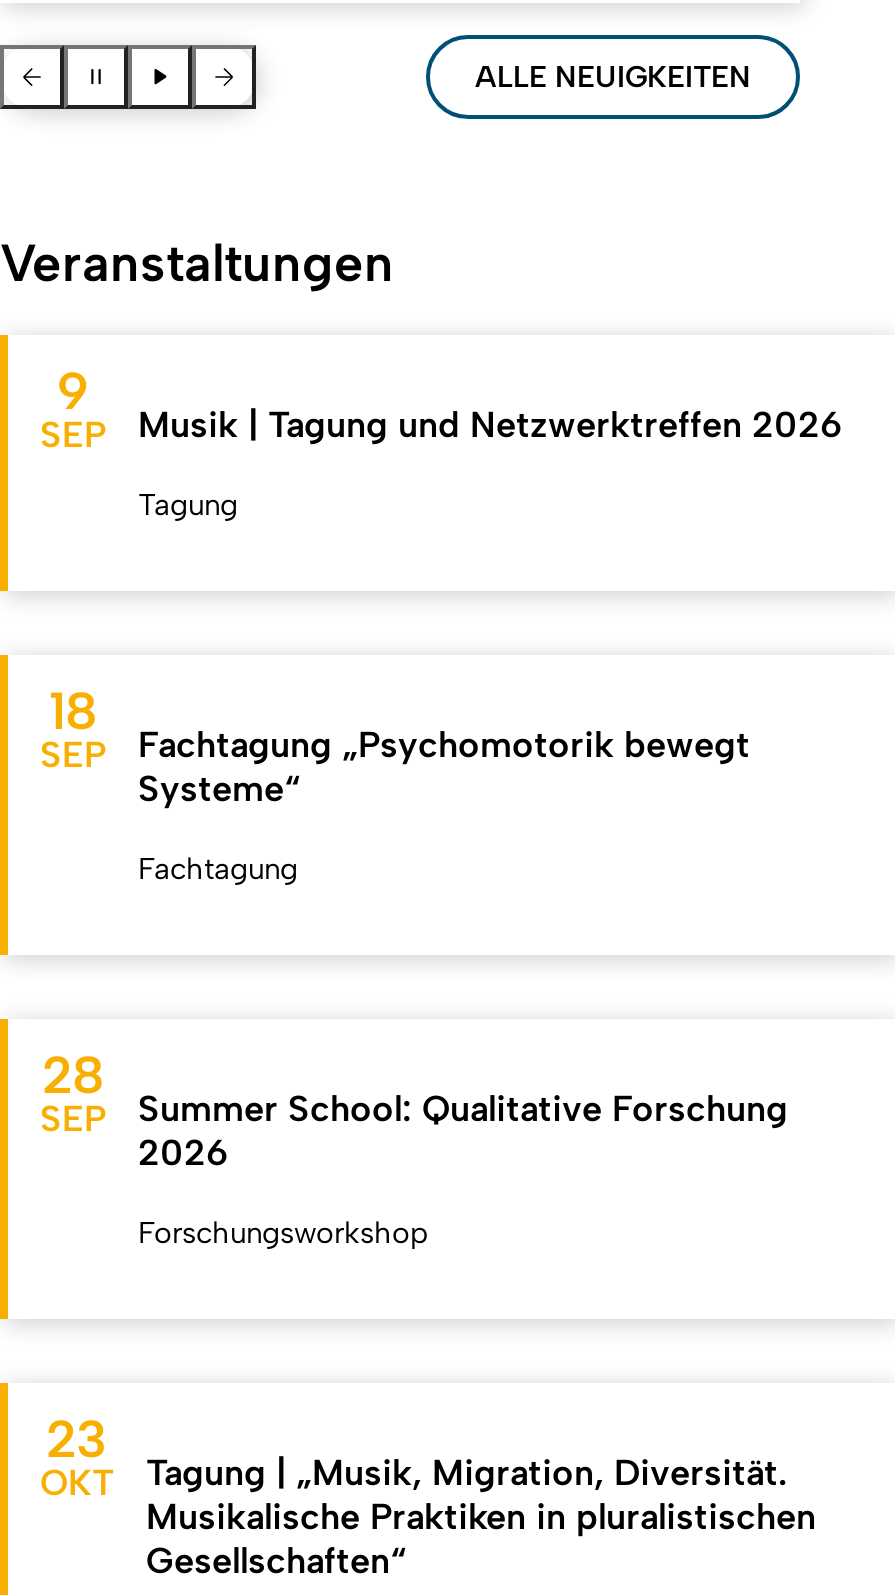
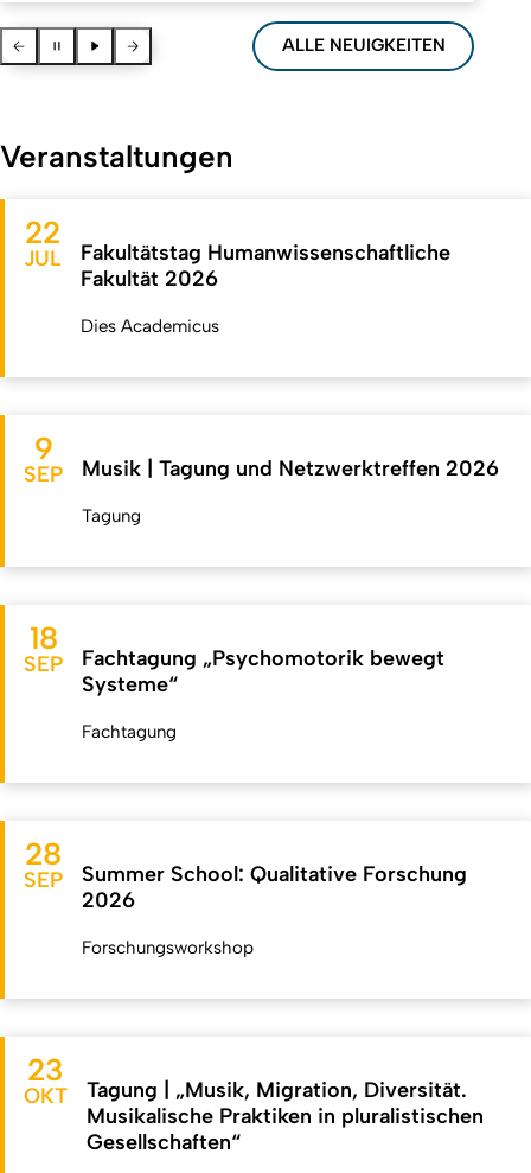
+ 22
+ JUL
+ Fakultätstag Humanwissenschaftliche
+ Fakultät 2026
+ Dies Academicus
